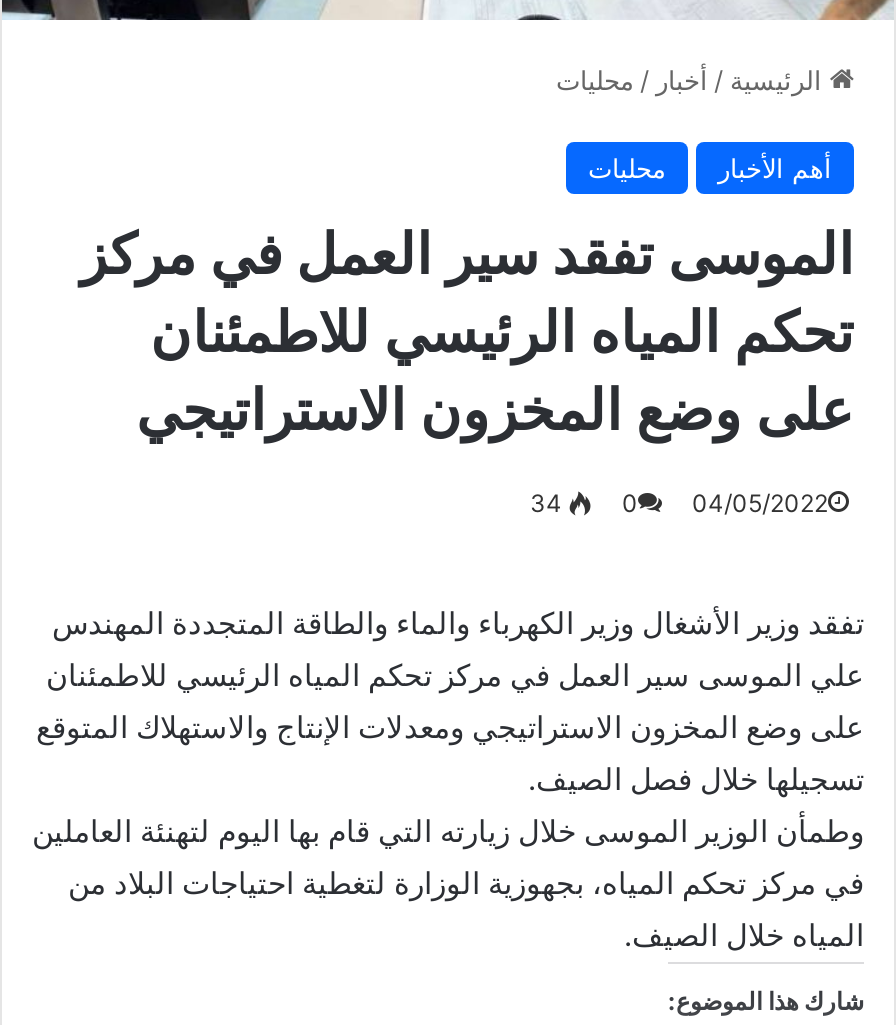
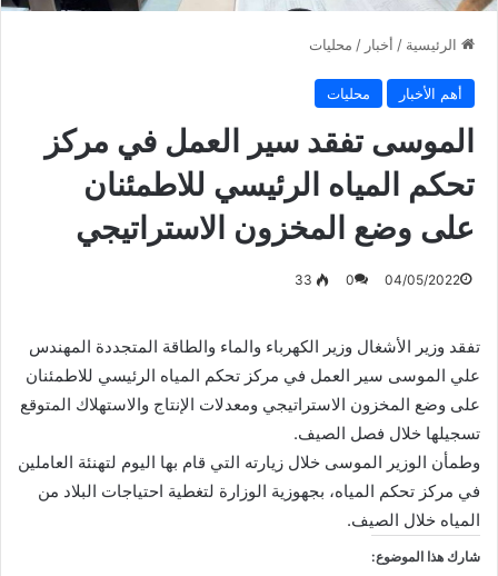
- 34
+ 33
